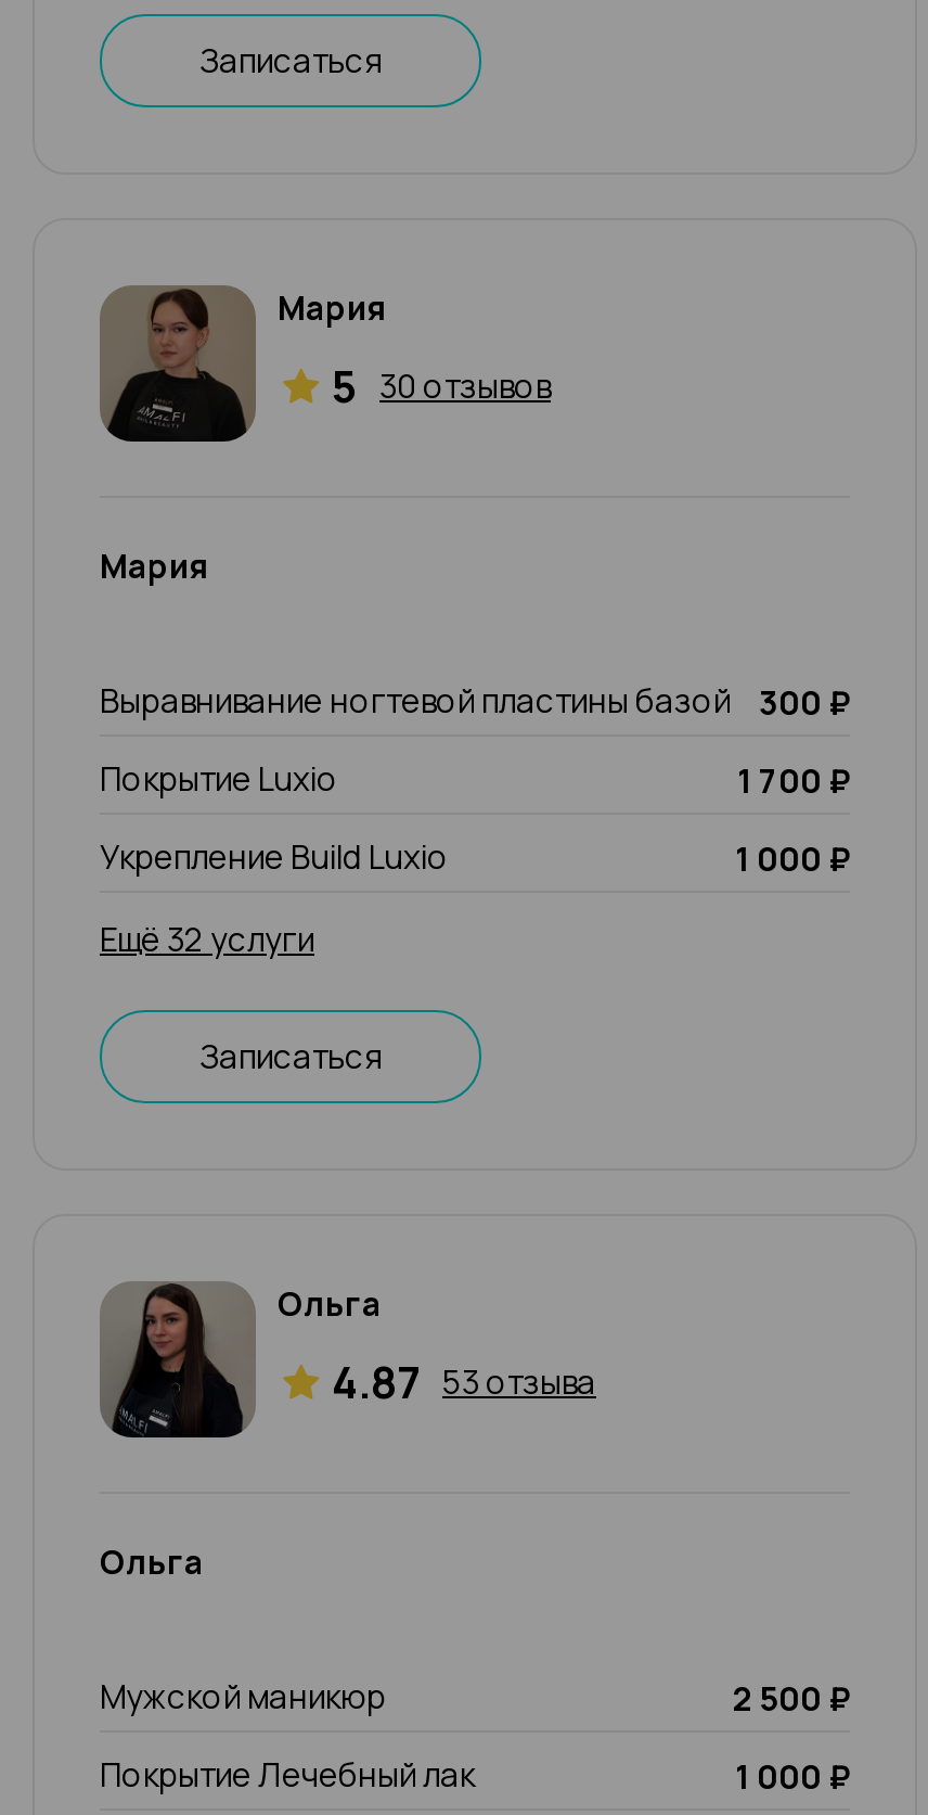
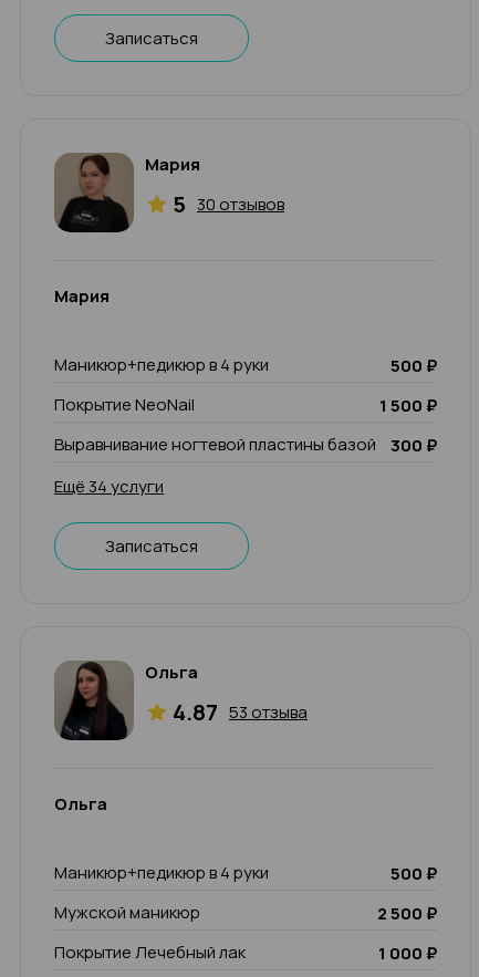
+ Маникюр+педикюр в 4 руки
+ 500 ₽
+ Покрытие NeoNail
+ 1 500 ₽

moved down: Выравнивание ногтевой пластины базой | 300 ₽

- Покрытие Luxio
- 1 700 ₽
- Укрепление Build Luxio
- 1 000 ₽
- Ещё 32 услуги
+ Ещё 34 услуги

+ Маникюр+педикюр в 4 руки
+ 500 ₽
